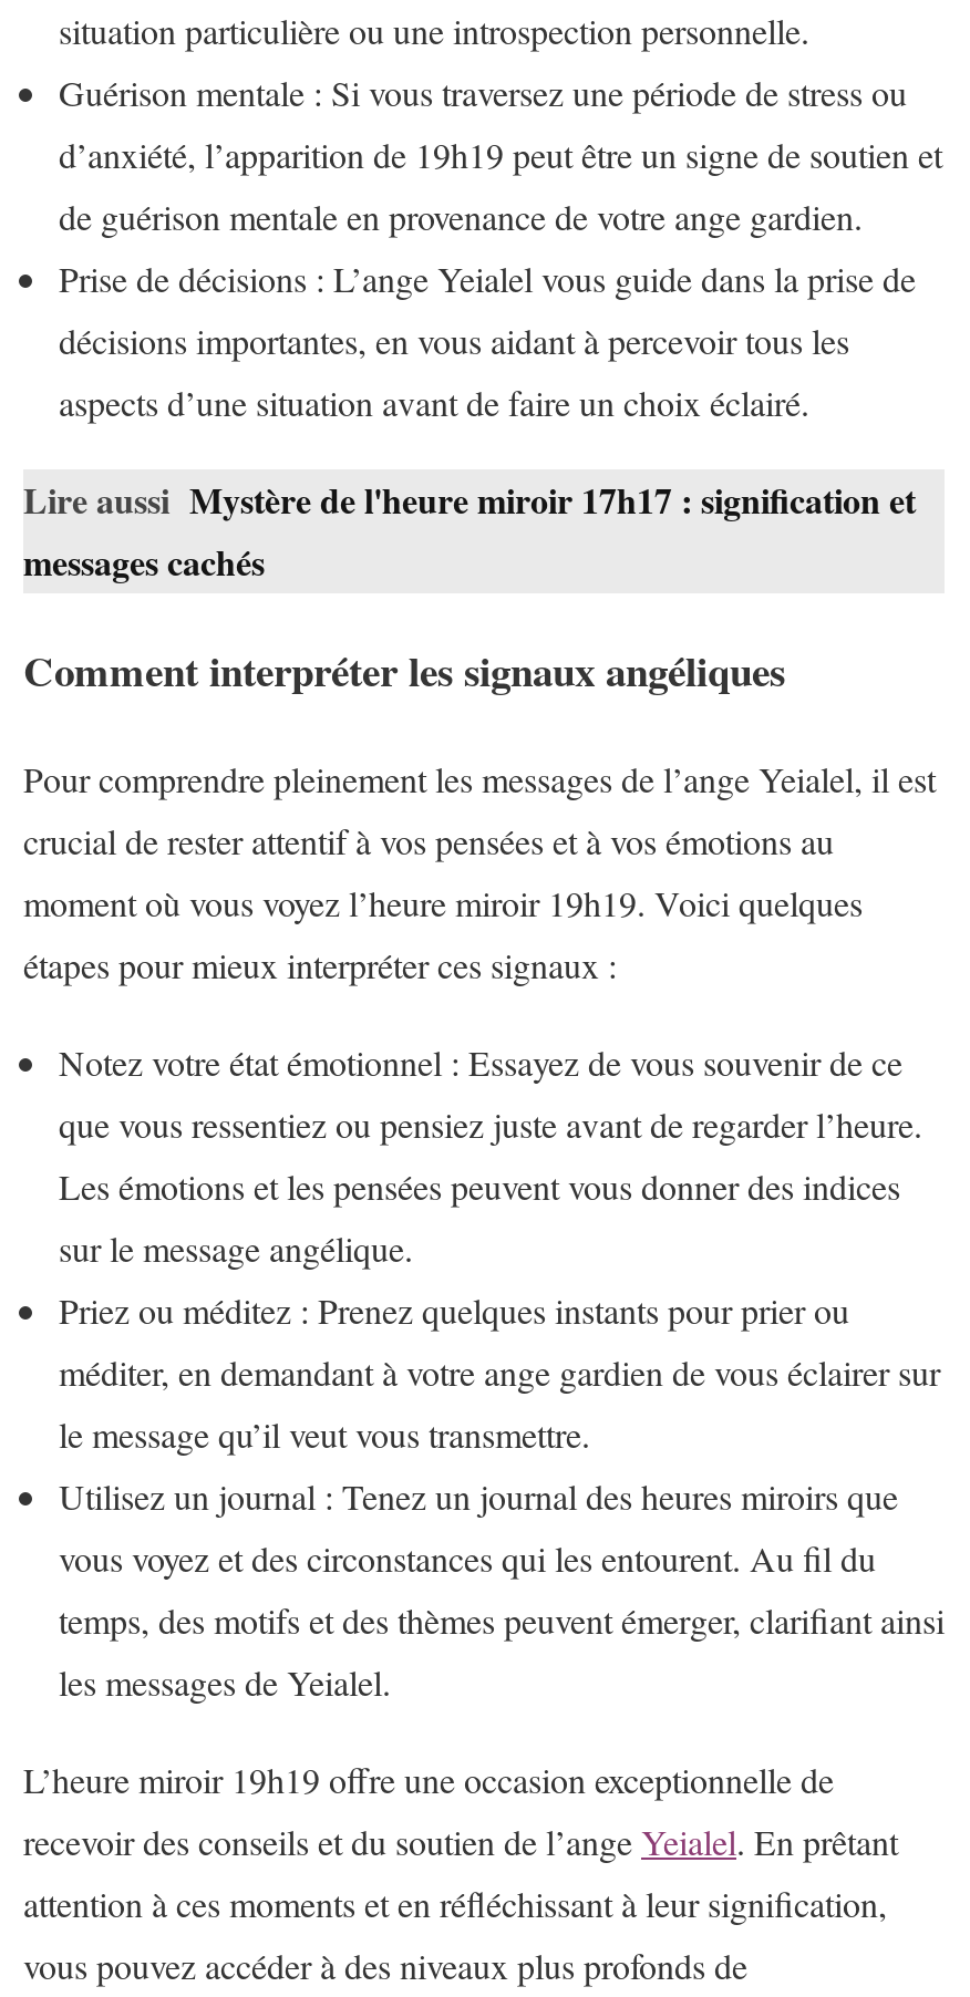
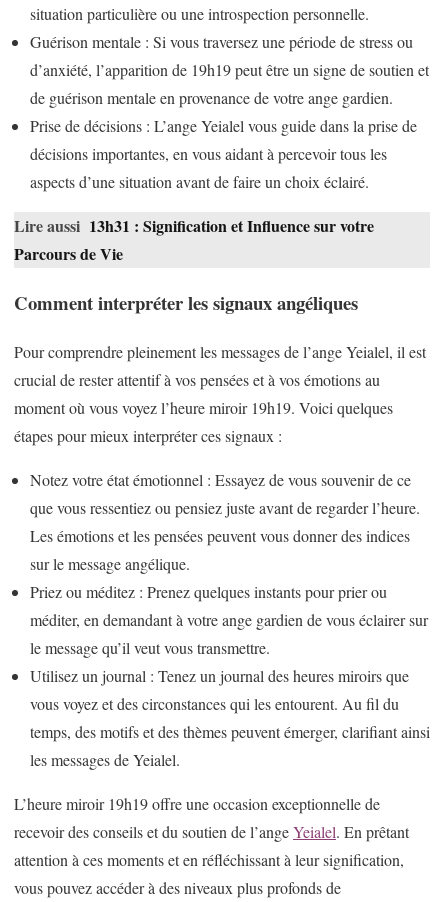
- Lire aussi Mystère de l'heure miroir 17h17 : signification et
- messages cachés
+ Lire aussi 13h31 : Signification et Influence sur votre
+ Parcours de Vie
